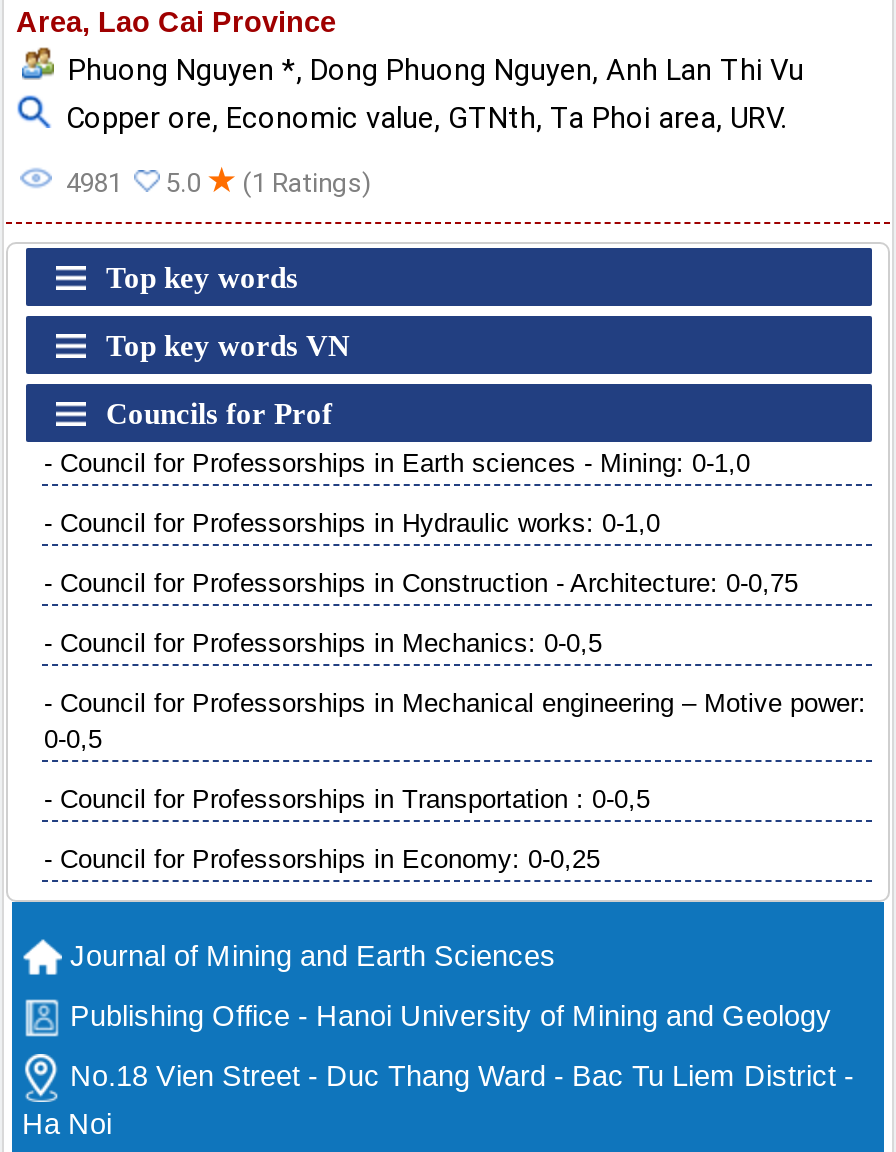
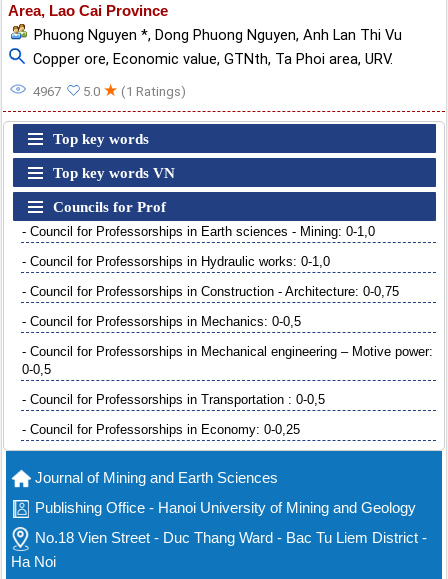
- 4981
+ 4967
